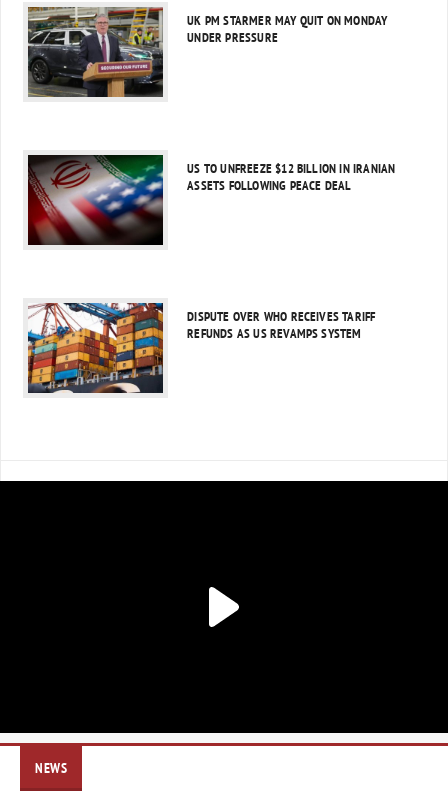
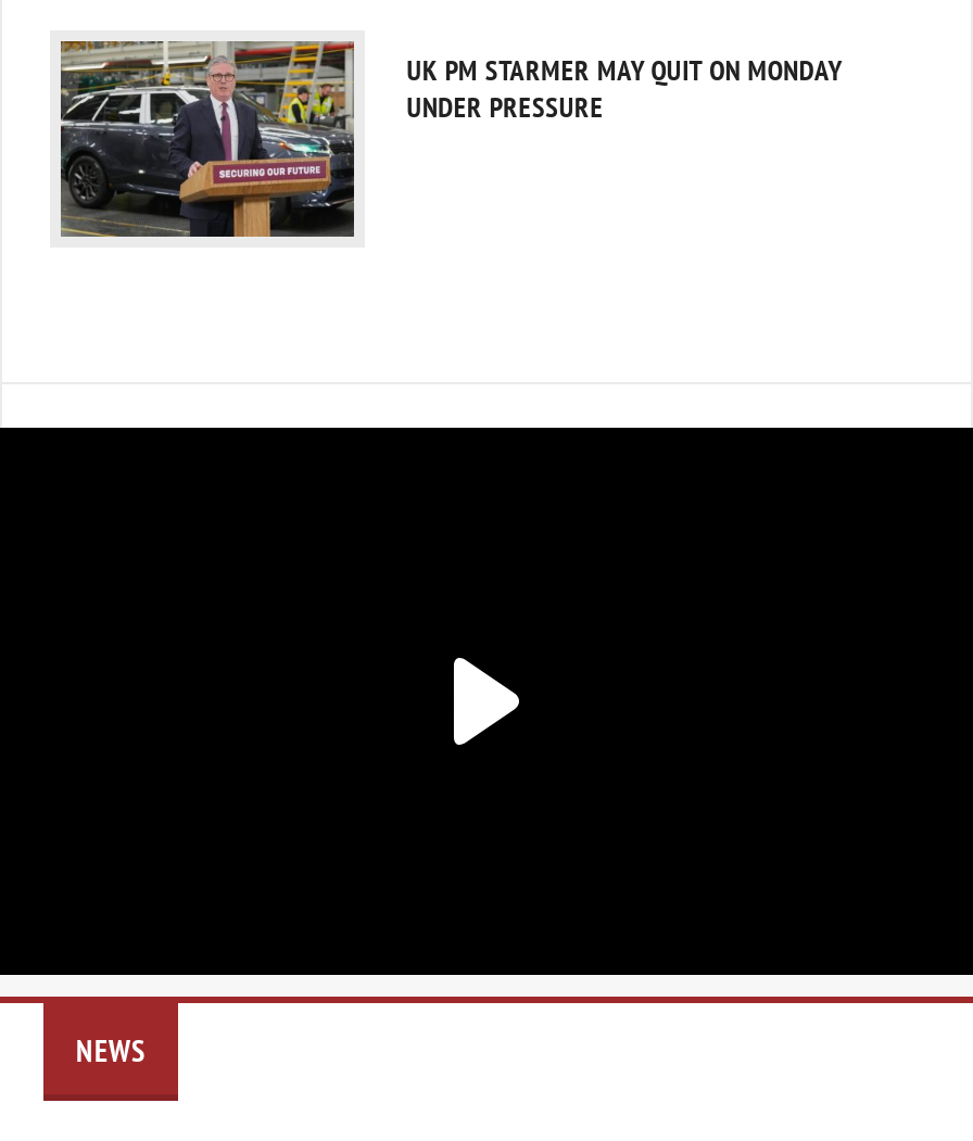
- [image]
- US TO UNFREEZE $12 BILLION IN IRANIAN
- ASSETS FOLLOWING PEACE DEAL

- [image]
- DISPUTE OVER WHO RECEIVES TARIFF
- REFUNDS AS US REVAMPS SYSTEM
